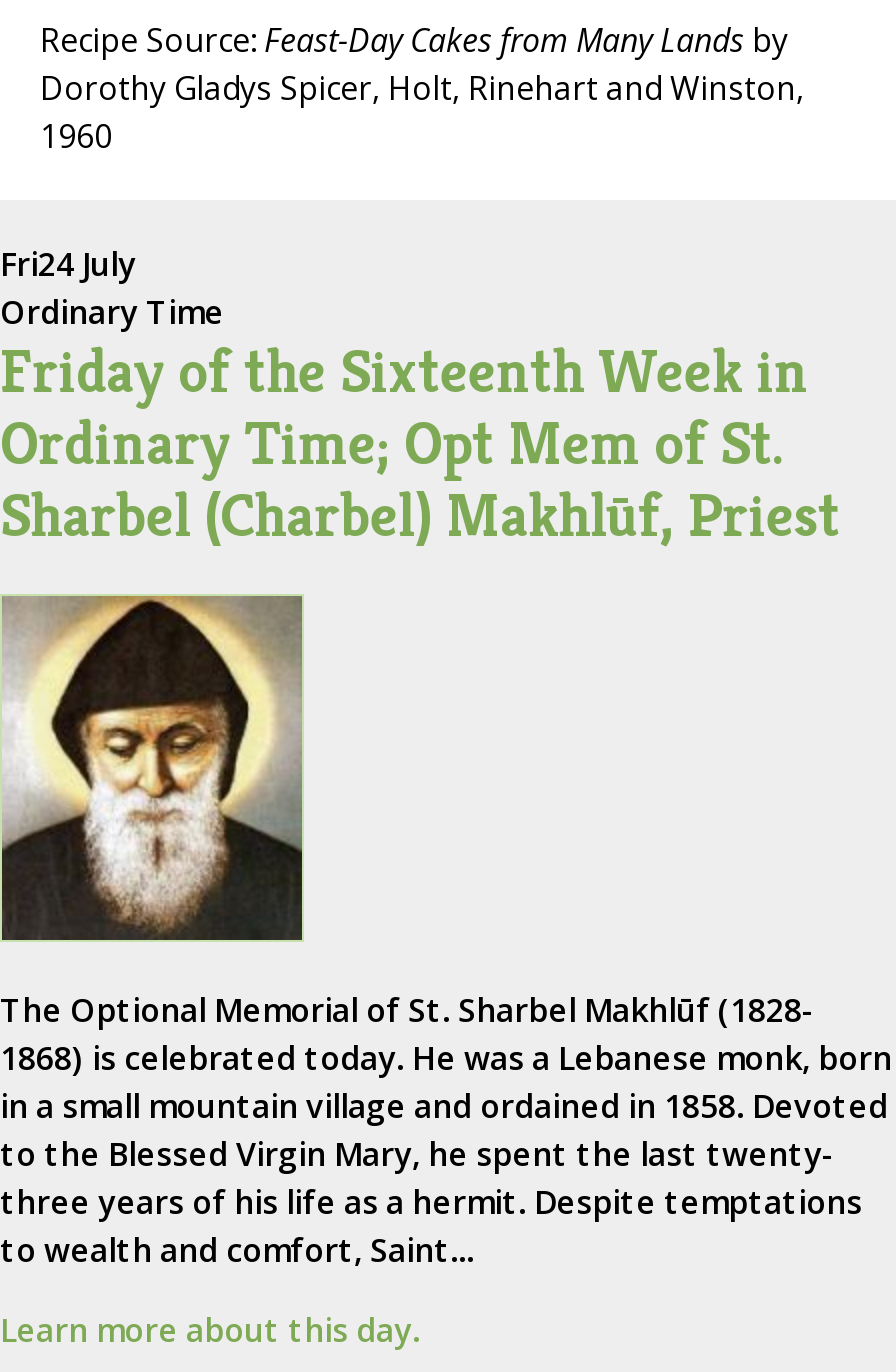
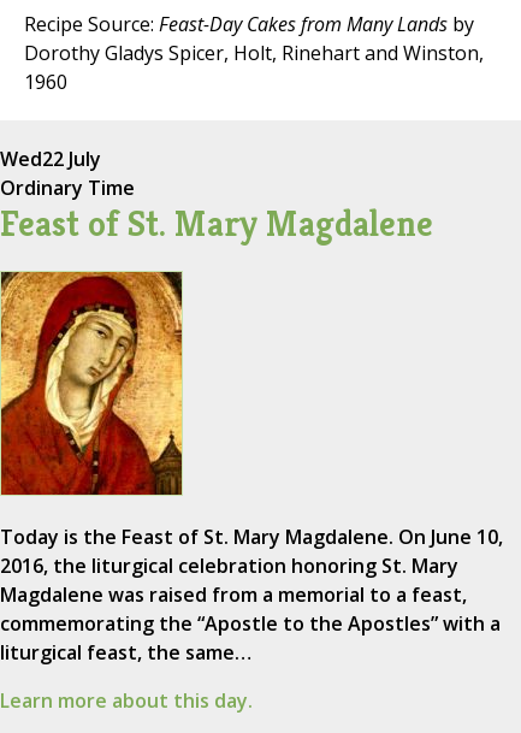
- Fri24 July
+ Wed22 July

- Friday of the Sixteenth Week in
- Ordinary Time; Opt Mem of St.
- Sharbel (Charbel) Makhlūf, Priest
+ Feast of St. Mary Magdalene

- [image]
+ [image]

- The Optional Memorial of St. Sharbel Makhlūf (1828-
- 1868) is celebrated today. He was a Lebanese monk, born
- in a small mountain village and ordained in 1858. Devoted
- to the Blessed Virgin Mary, he spent the last twenty-
- three years of his life as a hermit. Despite temptations
- to wealth and comfort, Saint…
+ Today is the Feast of St. Mary Magdalene. On June 10,
+ 2016, the liturgical celebration honoring St. Mary
+ Magdalene was raised from a memorial to a feast,
+ commemorating the “Apostle to the Apostles” with a
+ liturgical feast, the same…
